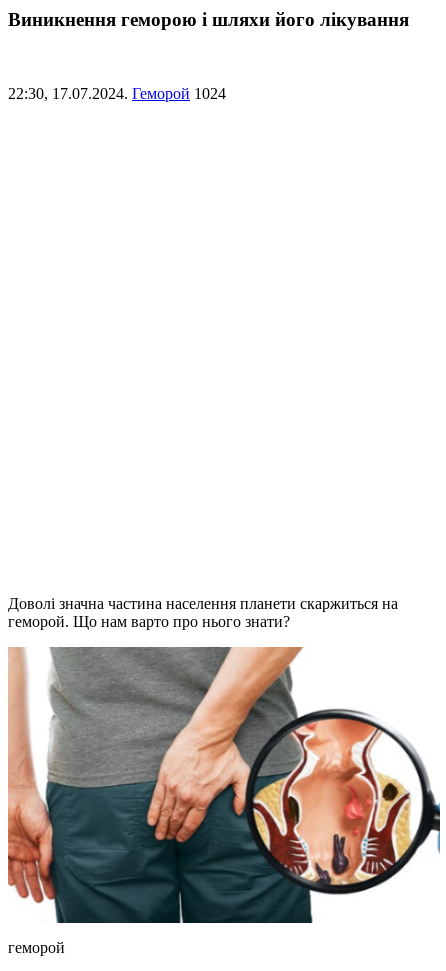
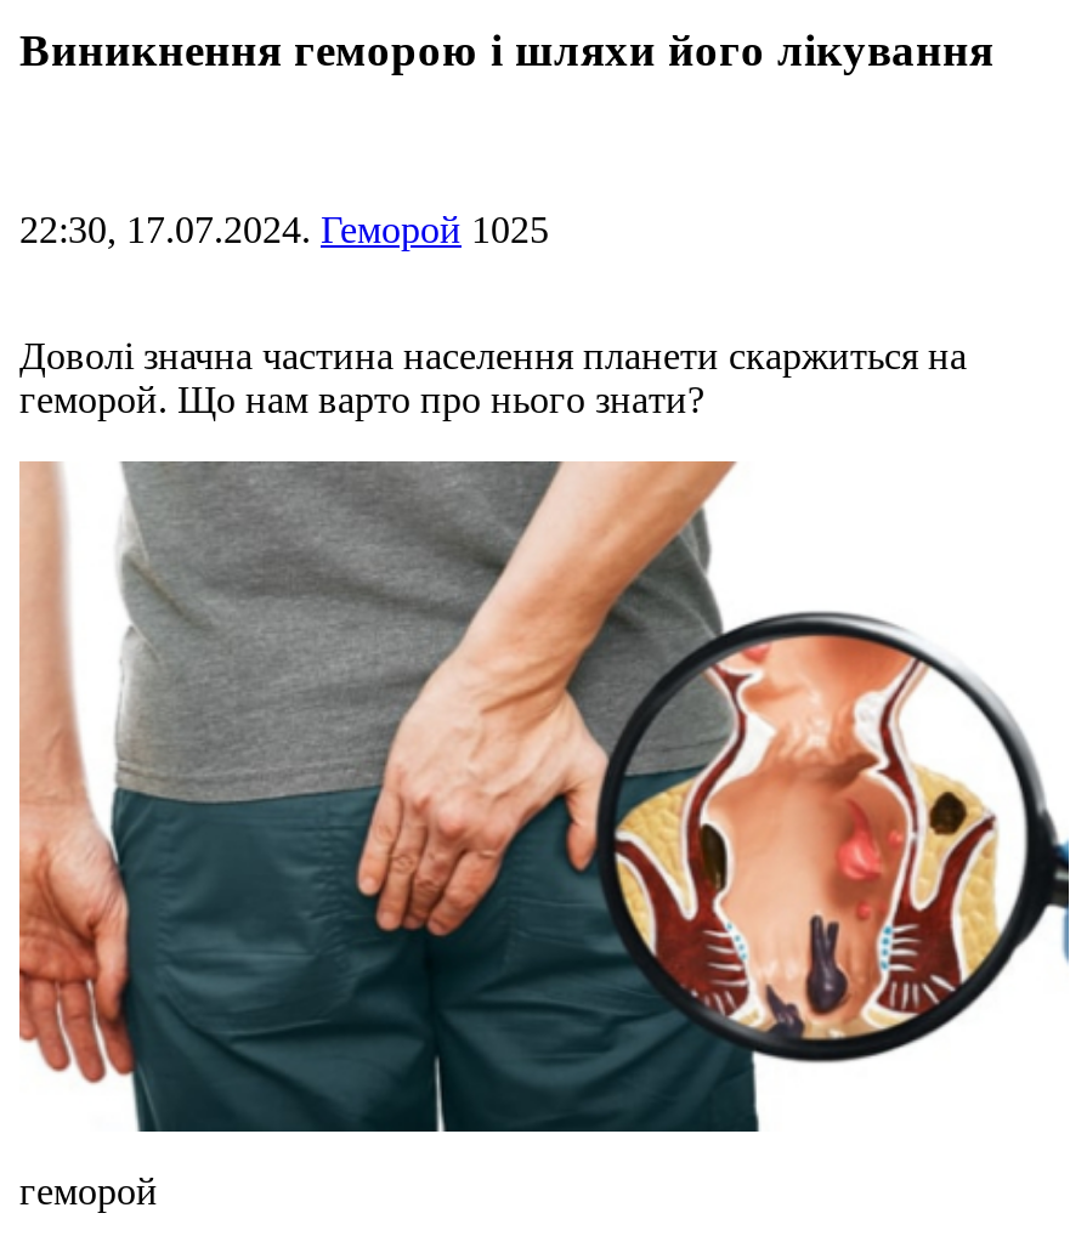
- 22:30, 17.07.2024. Геморой 1024
+ 22:30, 17.07.2024. Геморой 1025
